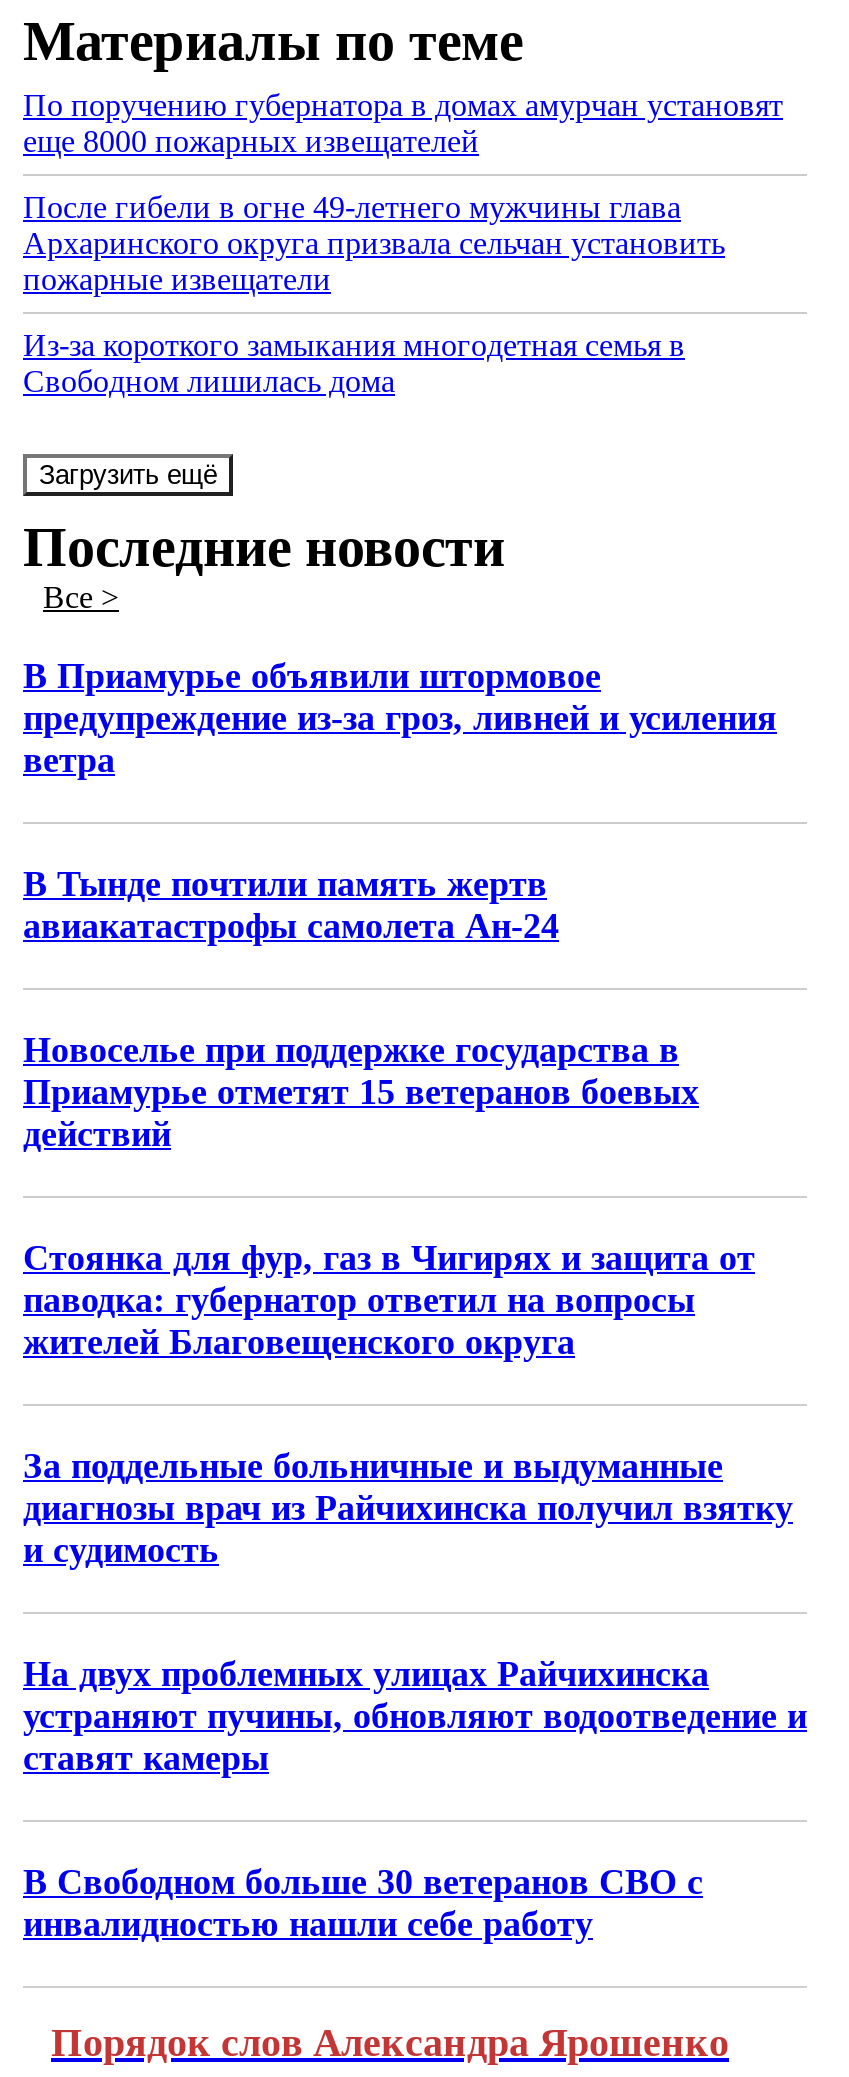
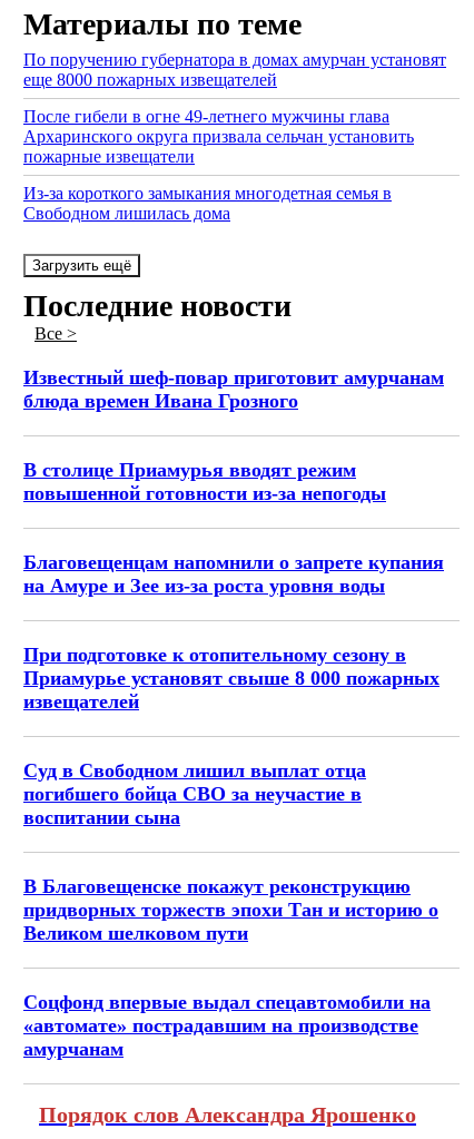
- В Приамурье объявили штормовое
- предупреждение из-за гроз, ливней и усиления
- ветра
+ Известный шеф-повар приготовит амурчанам
+ блюда времен Ивана Грозного

- В Тынде почтили память жертв
- авиакатастрофы самолета Ан-24
+ В столице Приамурья вводят режим
+ повышенной готовности из-за непогоды

- Новоселье при поддержке государства в
- Приамурье отметят 15 ветеранов боевых
- действий
+ Благовещенцам напомнили о запрете купания
+ на Амуре и Зее из-за роста уровня воды

- Стоянка для фур, газ в Чигирях и защита от
- паводка: губернатор ответил на вопросы
- жителей Благовещенского округа
+ При подготовке к отопительному сезону в
+ Приамурье установят свыше 8 000 пожарных
+ извещателей

- За поддельные больничные и выдуманные
- диагнозы врач из Райчихинска получил взятку
- и судимость
+ Суд в Свободном лишил выплат отца
+ погибшего бойца СВО за неучастие в
+ воспитании сына

- На двух проблемных улицах Райчихинска
- устраняют пучины, обновляют водоотведение и
- ставят камеры
+ В Благовещенске покажут реконструкцию
+ придворных торжеств эпохи Тан и историю о
+ Великом шелковом пути

- В Свободном больше 30 ветеранов СВО с
- инвалидностью нашли себе работу
+ Соцфонд впервые выдал спецавтомобили на
+ «автомате» пострадавшим на производстве
+ амурчанам
